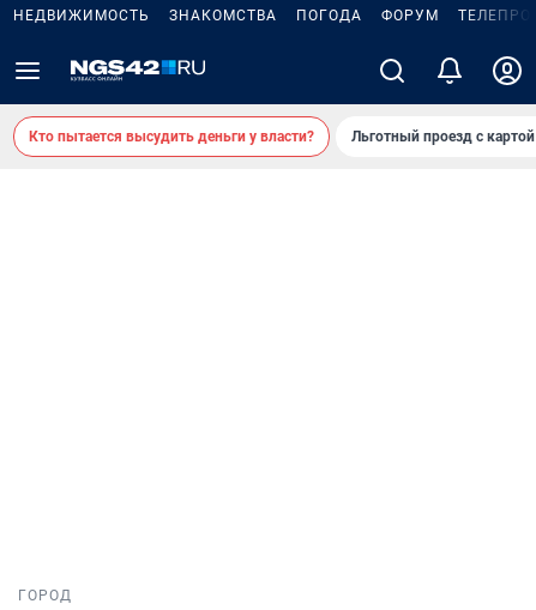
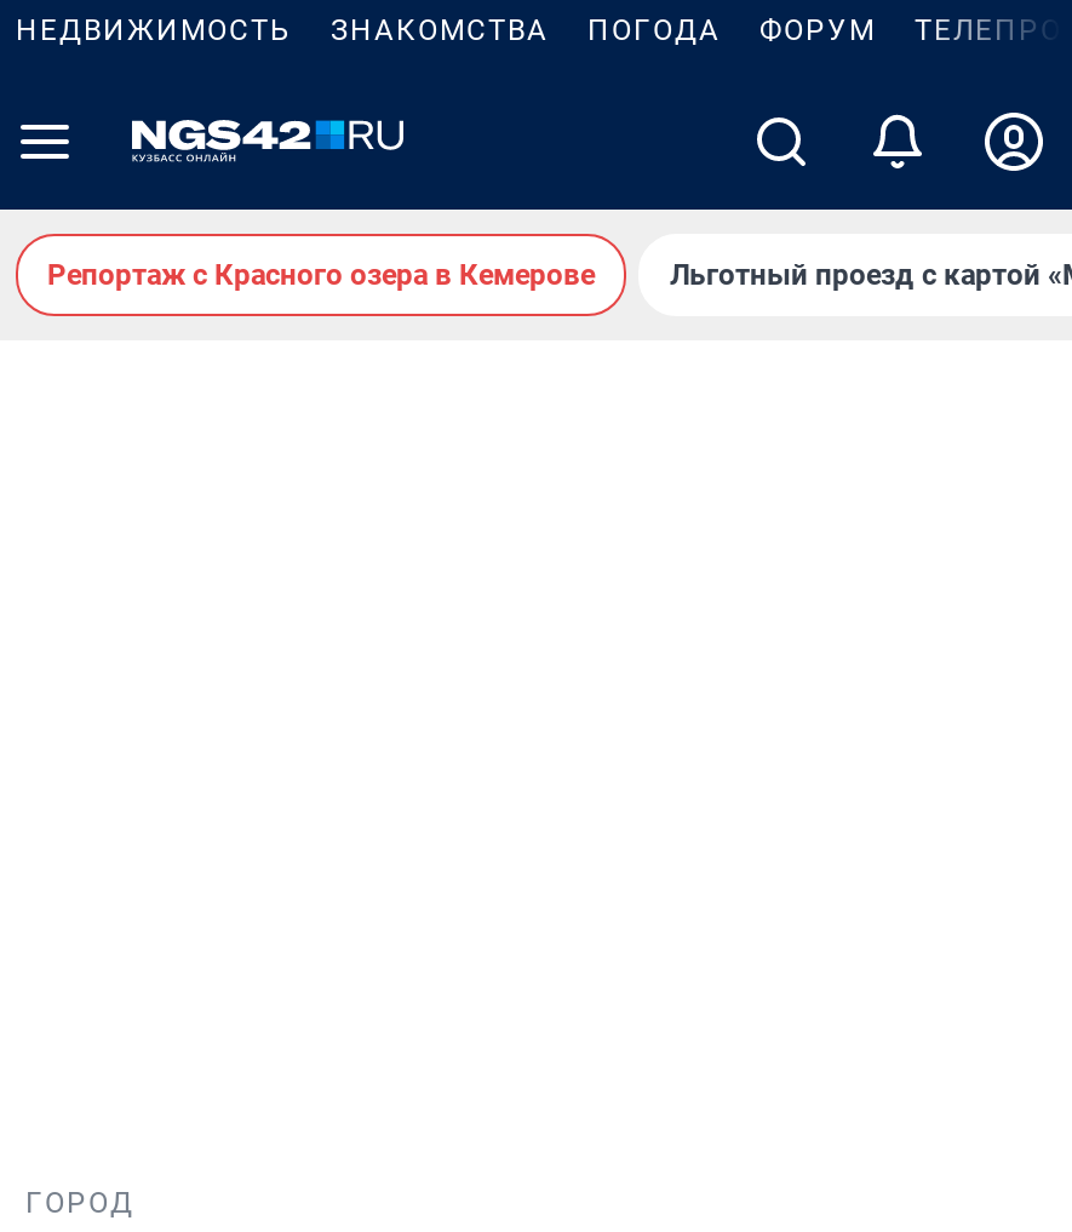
- Кто пытается высудить деньги у власти?
+ Репортаж с Красного озера в Кемерове
